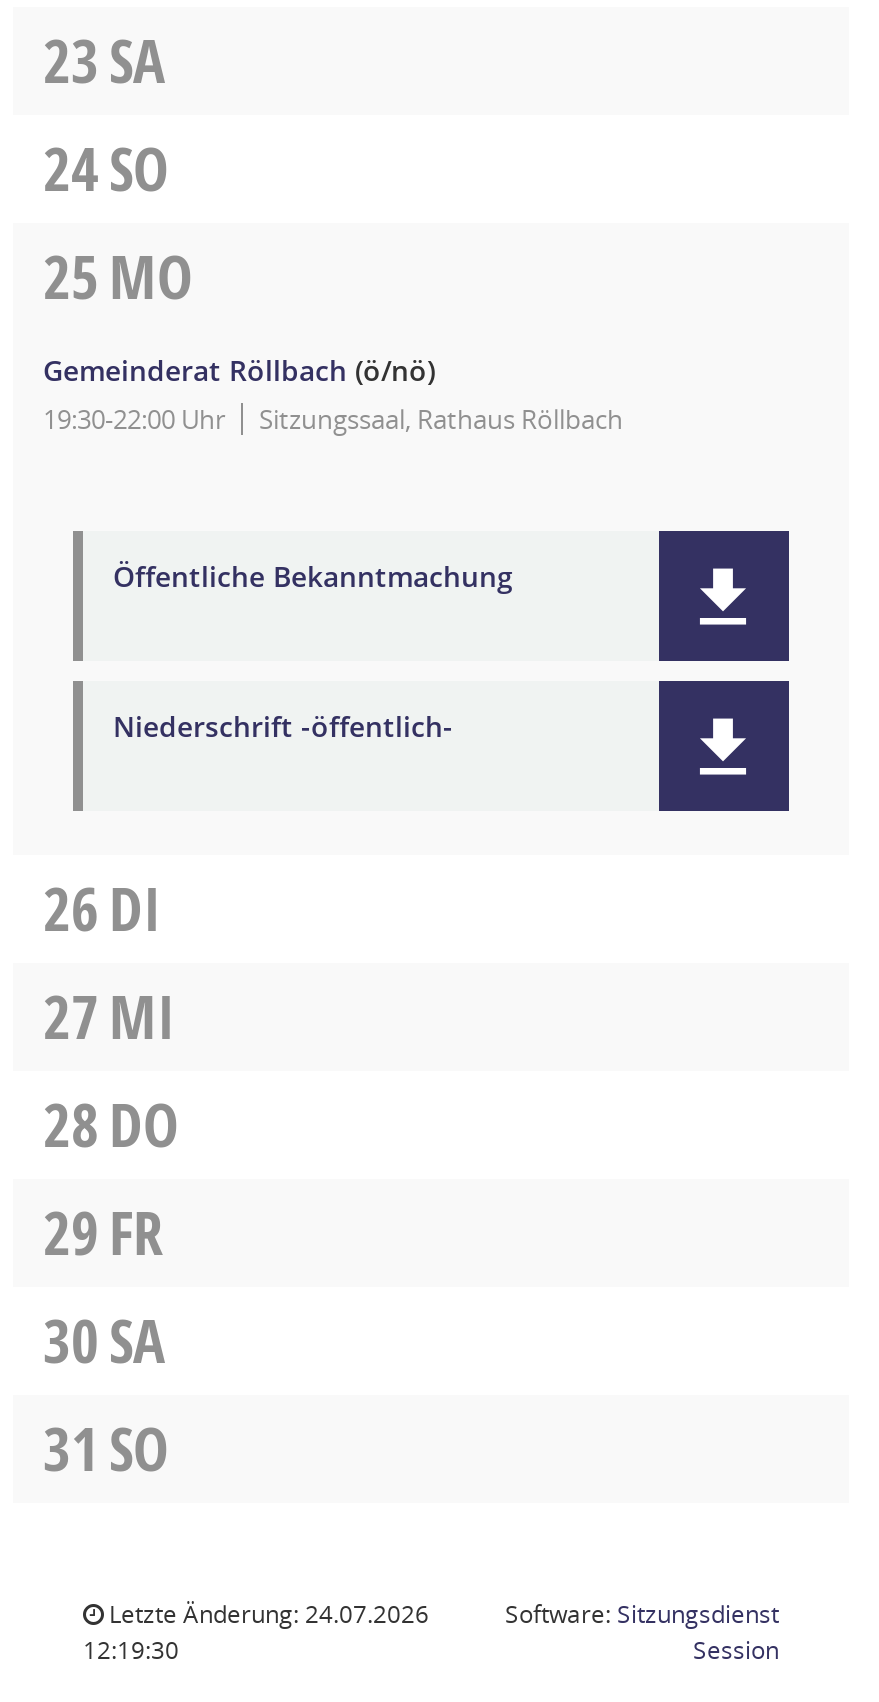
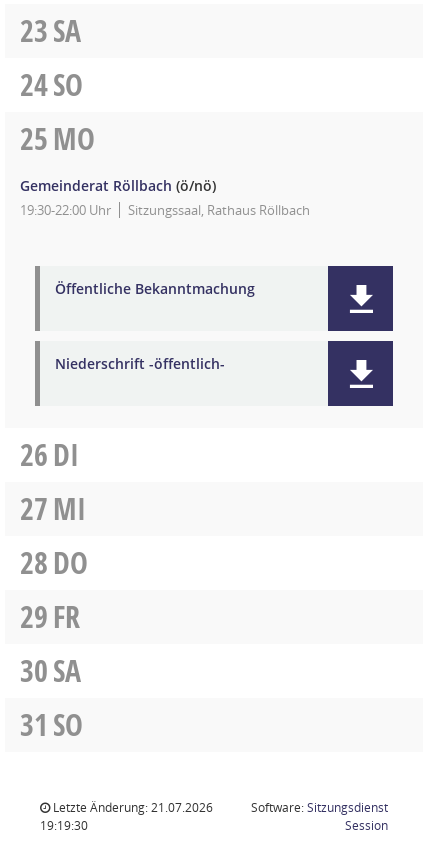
- Letzte Änderung: 24.07.2026
+ Letzte Änderung: 21.07.2026

- 12:19:30
+ 19:19:30
